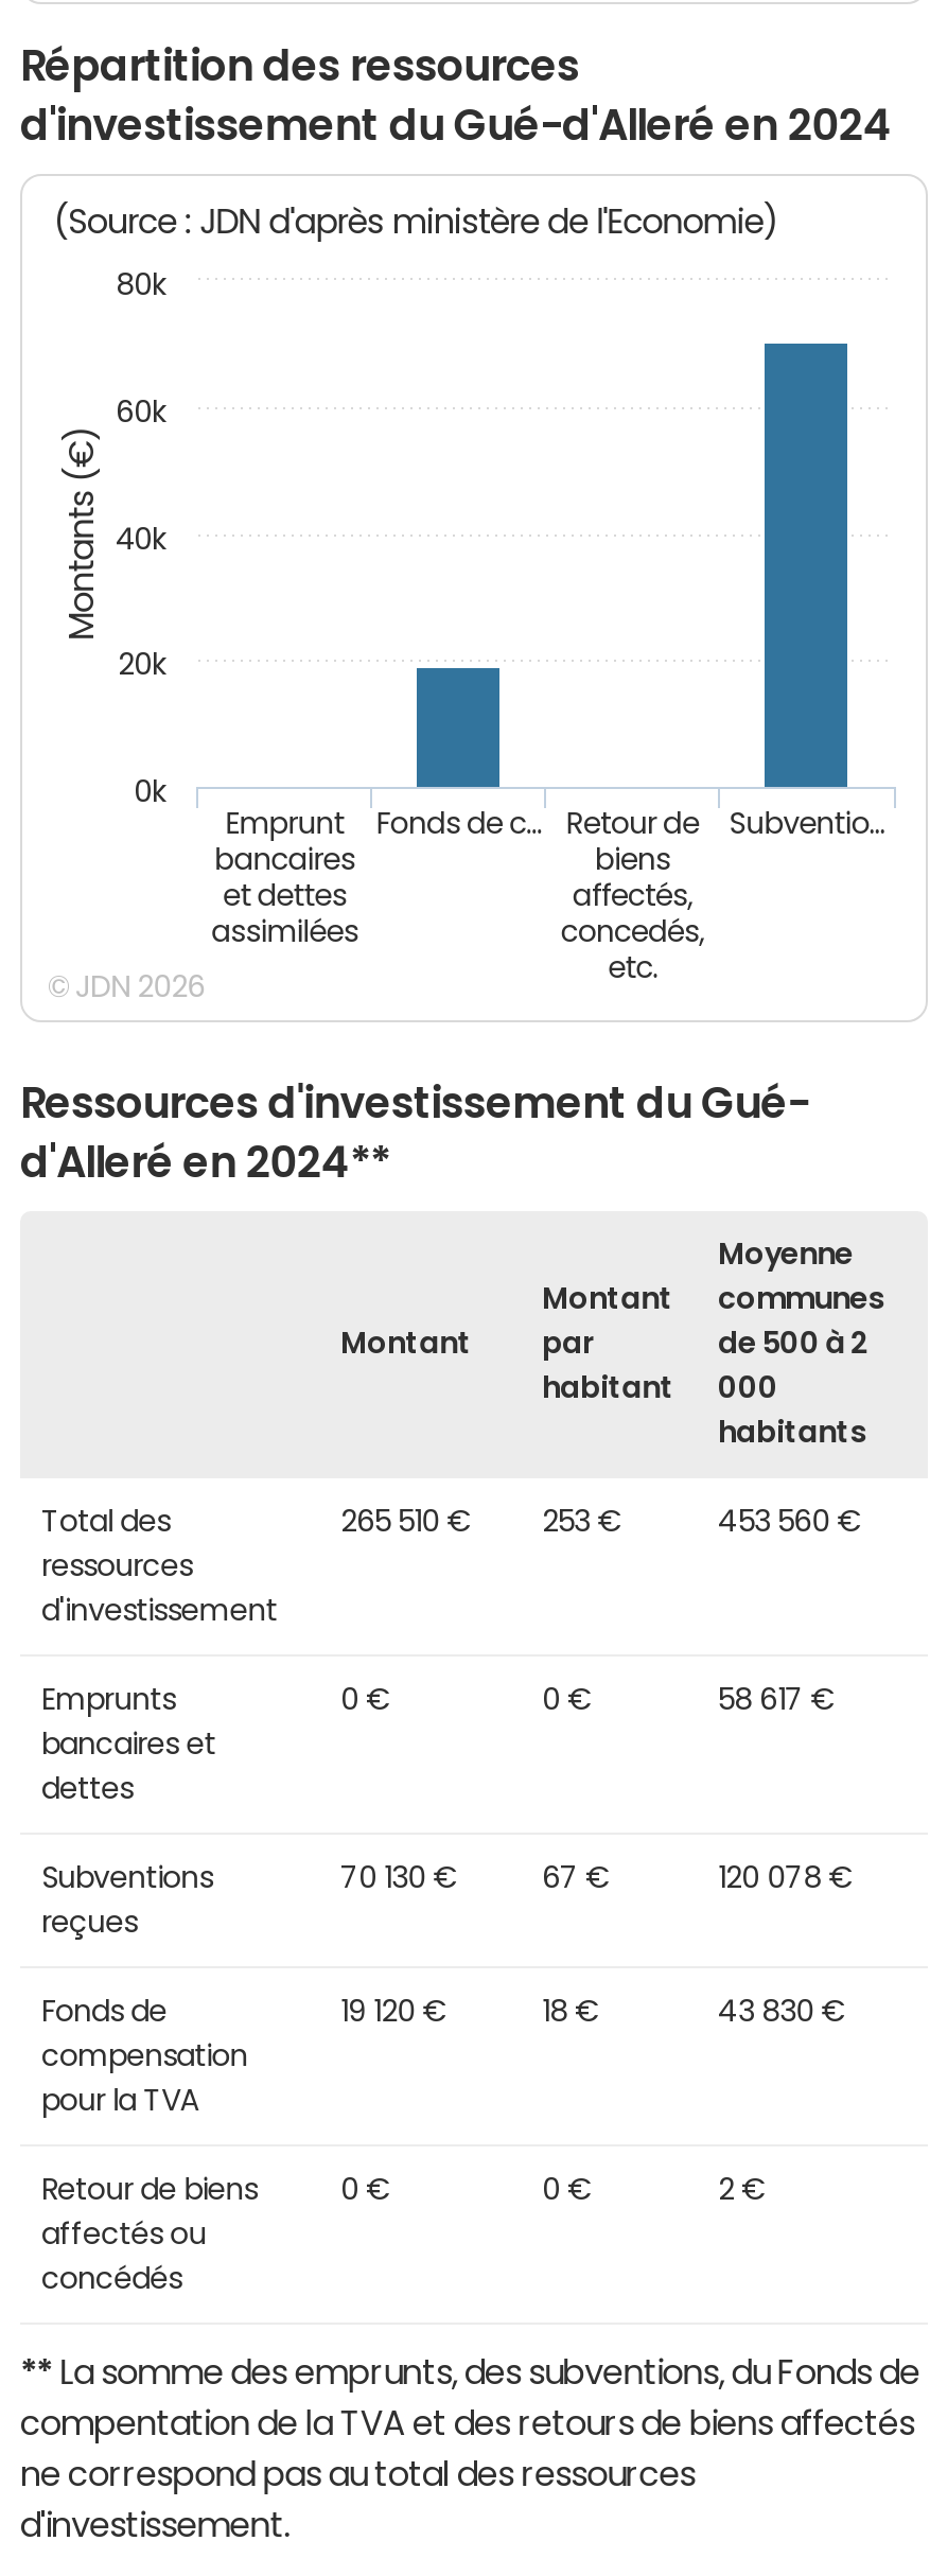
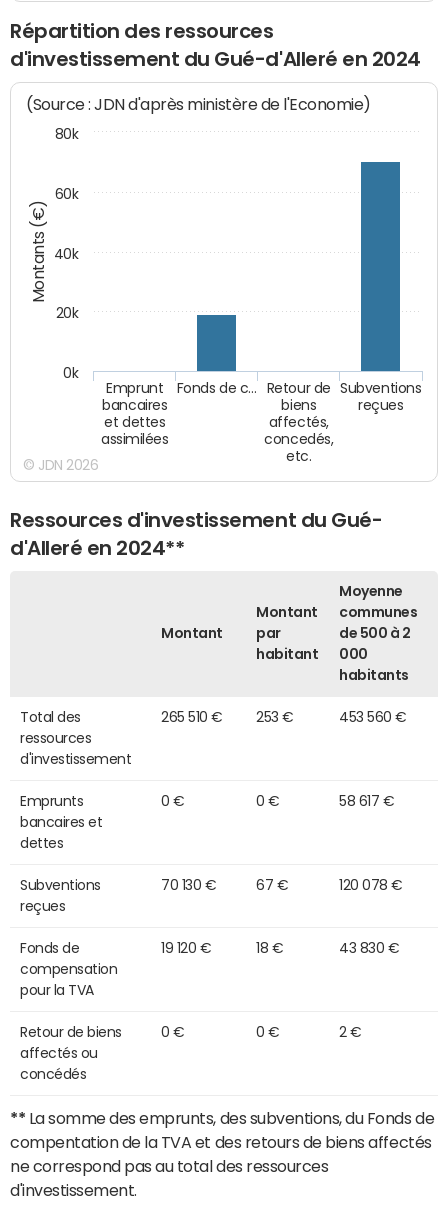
- Subventio…
+ Subventions
+ reçues
